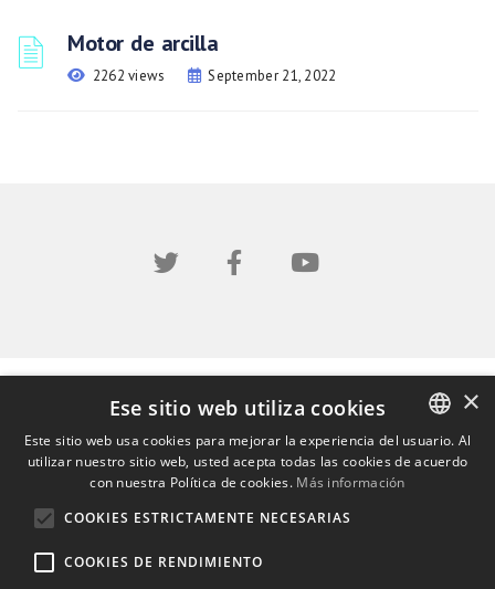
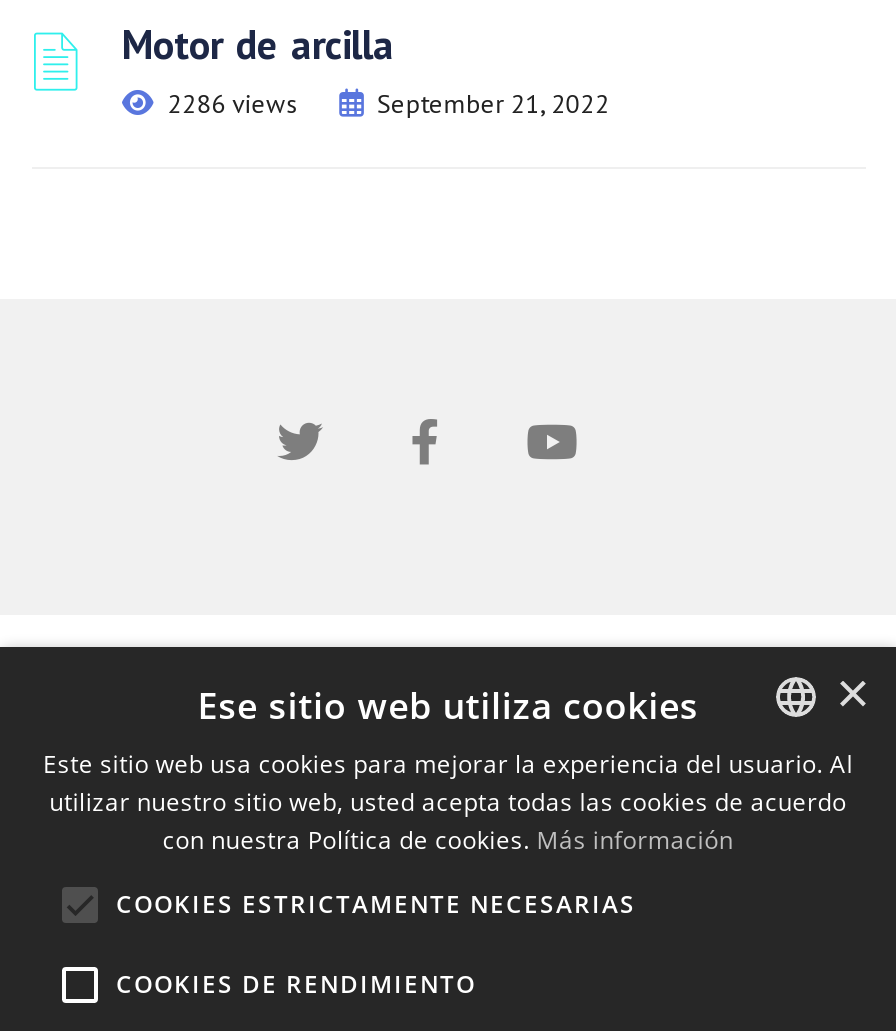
- 2262 views
+ 2286 views
